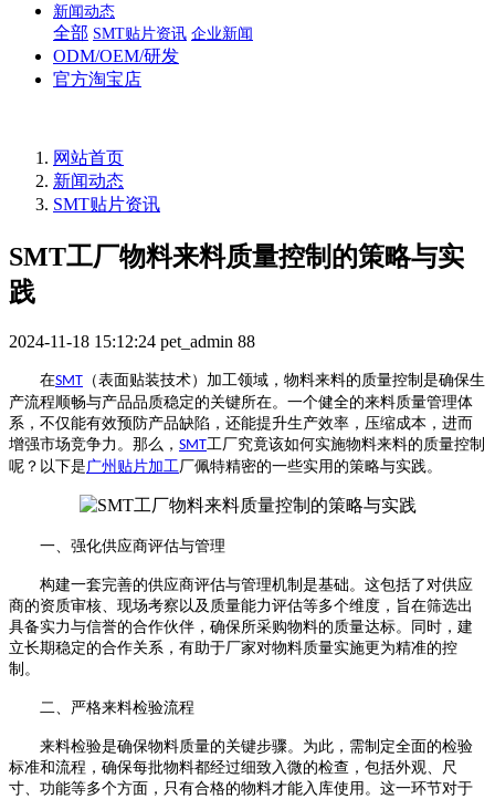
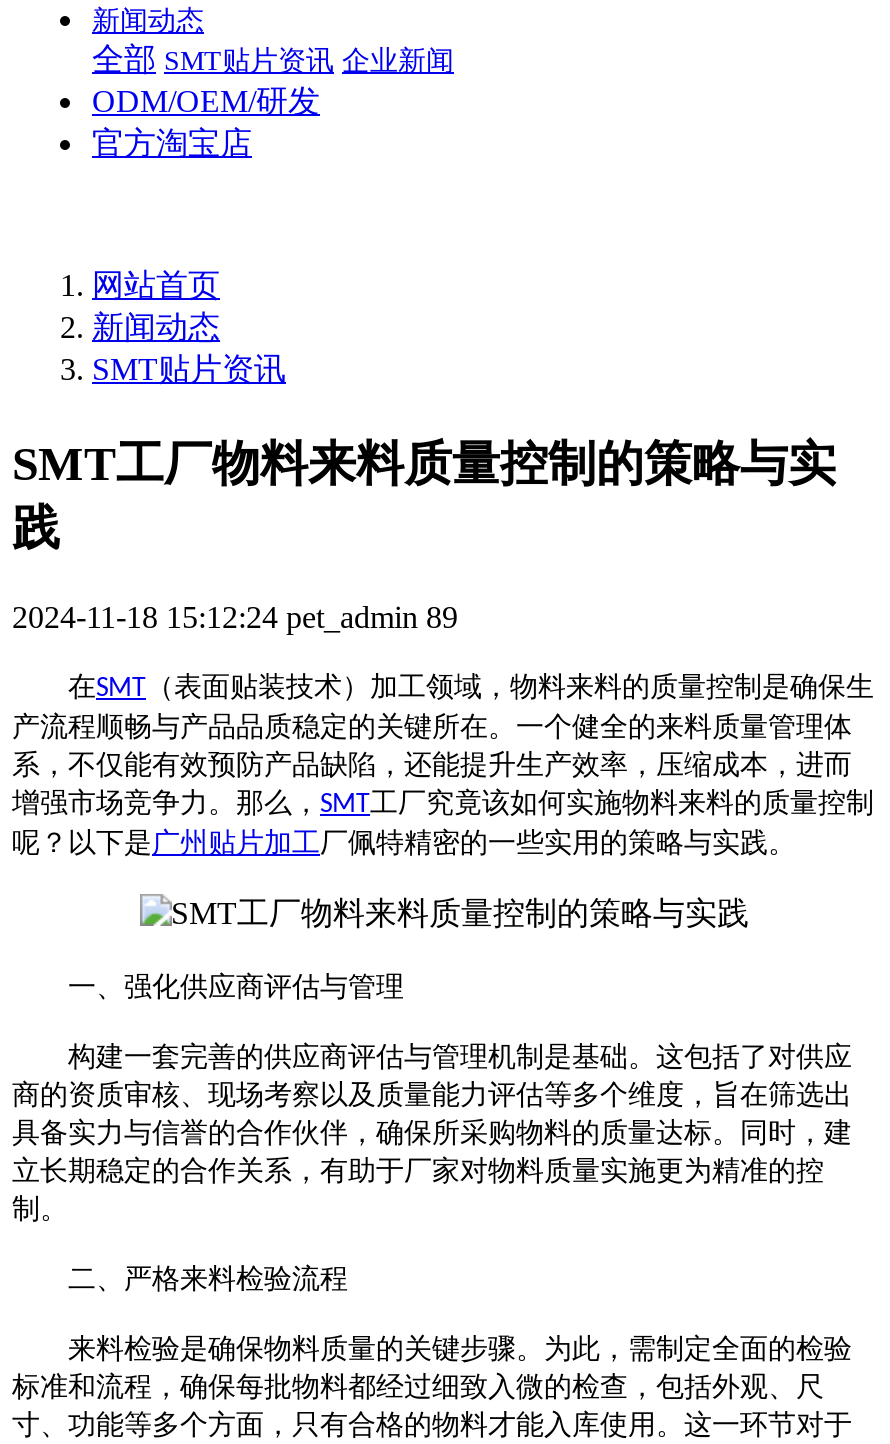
- 2024-11-18 15:12:24 pet_admin 88
+ 2024-11-18 15:12:24 pet_admin 89
